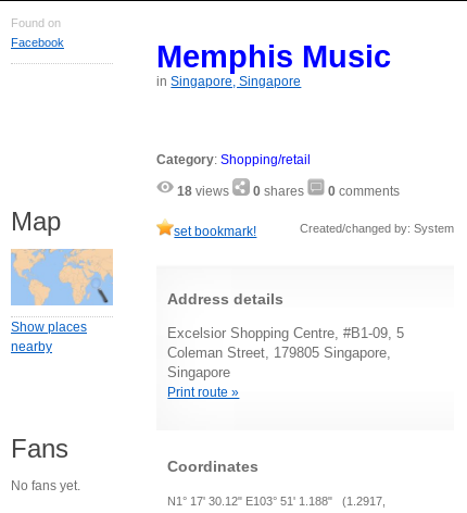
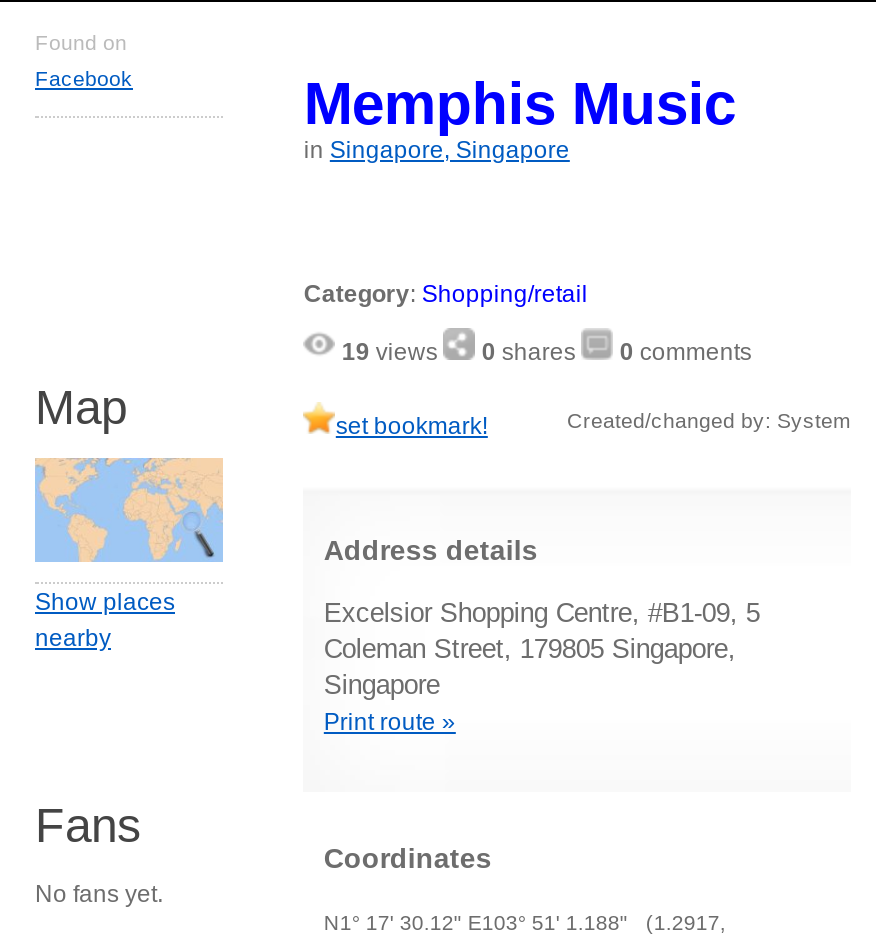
- 18 views 0 shares 0 comments
+ 19 views 0 shares 0 comments
